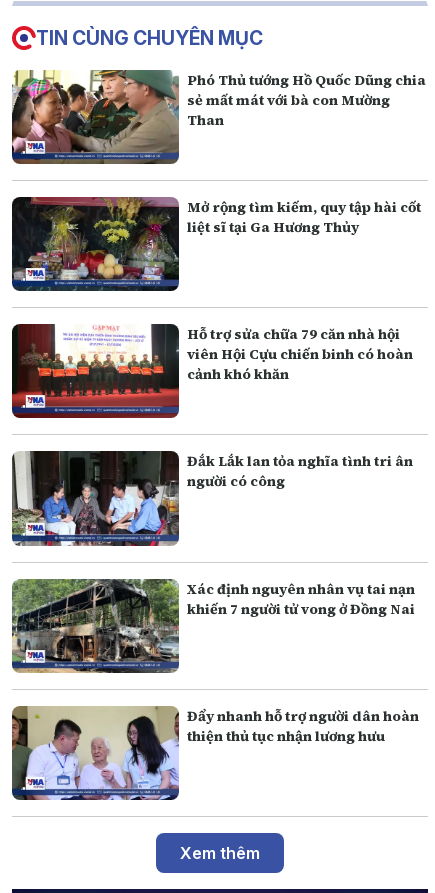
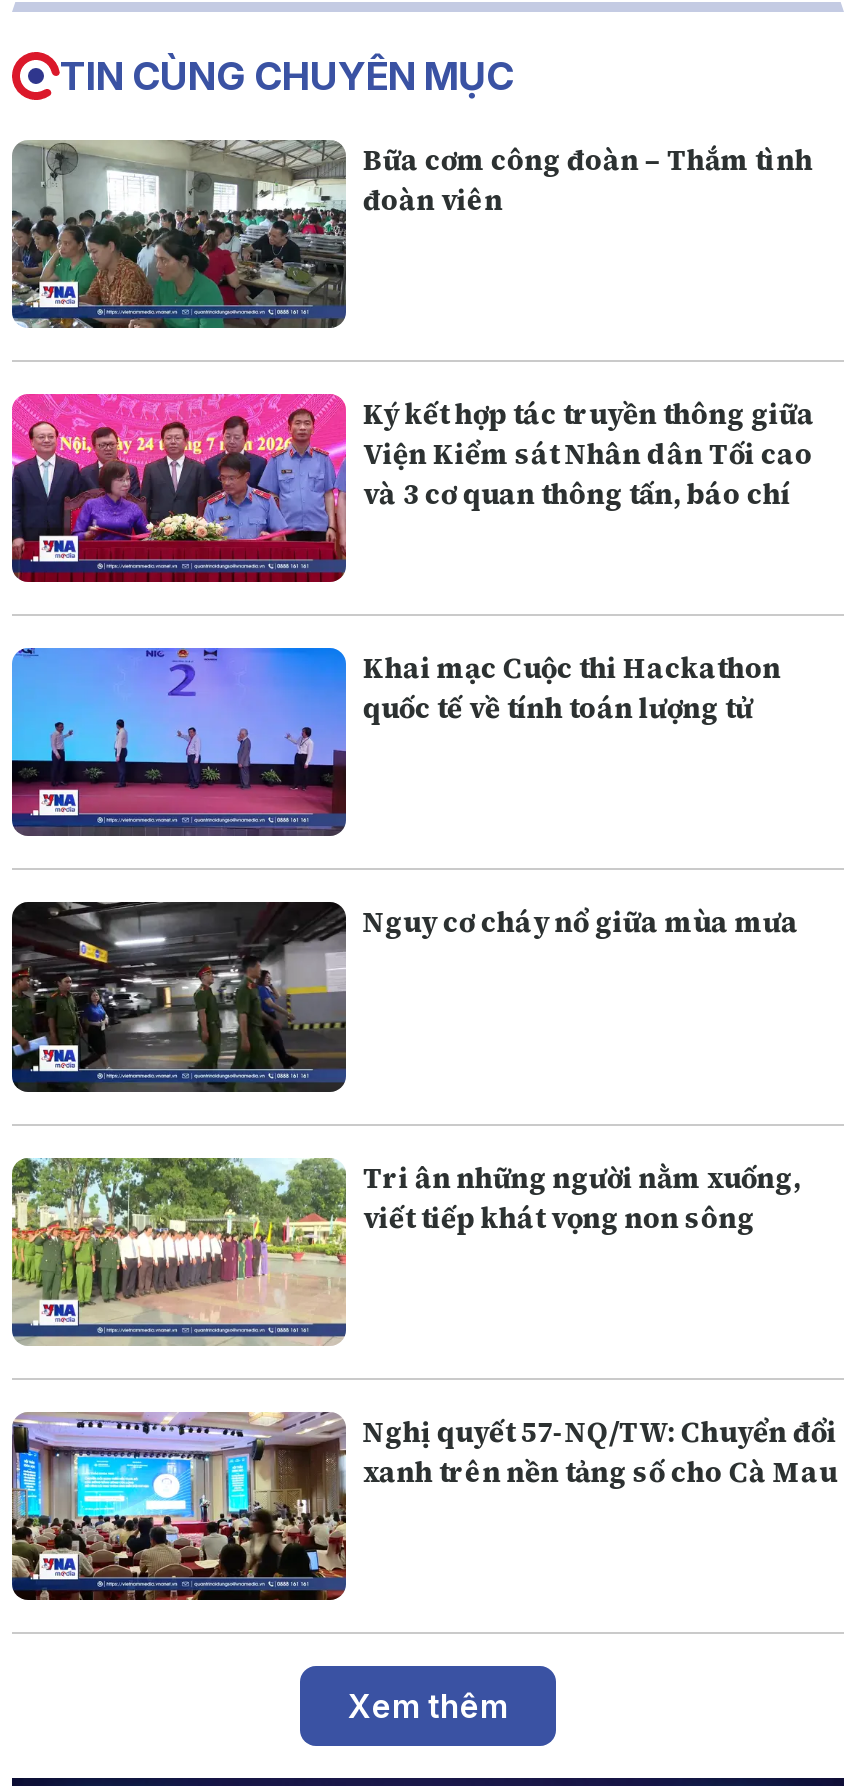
- [image]
- Phó Thủ tướng Hồ Quốc Dũng chia
- sẻ mất mát với bà con Mường
- Than
+ [image]
+ Bữa cơm công đoàn – Thắm tình
+ đoàn viên

- [image]
- Mở rộng tìm kiếm, quy tập hài cốt
- liệt sĩ tại Ga Hương Thủy
+ [image]
+ Ký kết hợp tác truyền thông giữa
+ Viện Kiểm sát Nhân dân Tối cao
+ và 3 cơ quan thông tấn, báo chí

- [image]
- Hỗ trợ sửa chữa 79 căn nhà hội
- viên Hội Cựu chiến binh có hoàn
- cảnh khó khăn
+ [image]
+ Khai mạc Cuộc thi Hackathon
+ quốc tế về tính toán lượng tử

- [image]
- Đắk Lắk lan tỏa nghĩa tình tri ân
- người có công
+ [image]
+ Nguy cơ cháy nổ giữa mùa mưa

- [image]
- Xác định nguyên nhân vụ tai nạn
- khiến 7 người tử vong ở Đồng Nai
+ [image]
+ Tri ân những người nằm xuống,
+ viết tiếp khát vọng non sông

- [image]
- Đẩy nhanh hỗ trợ người dân hoàn
- thiện thủ tục nhận lương hưu
+ [image]
+ Nghị quyết 57-NQ/TW: Chuyển đổi
+ xanh trên nền tảng số cho Cà Mau
